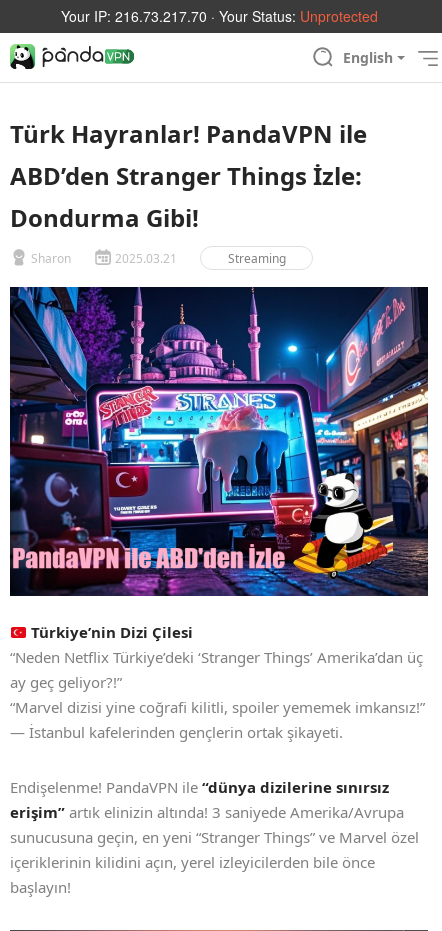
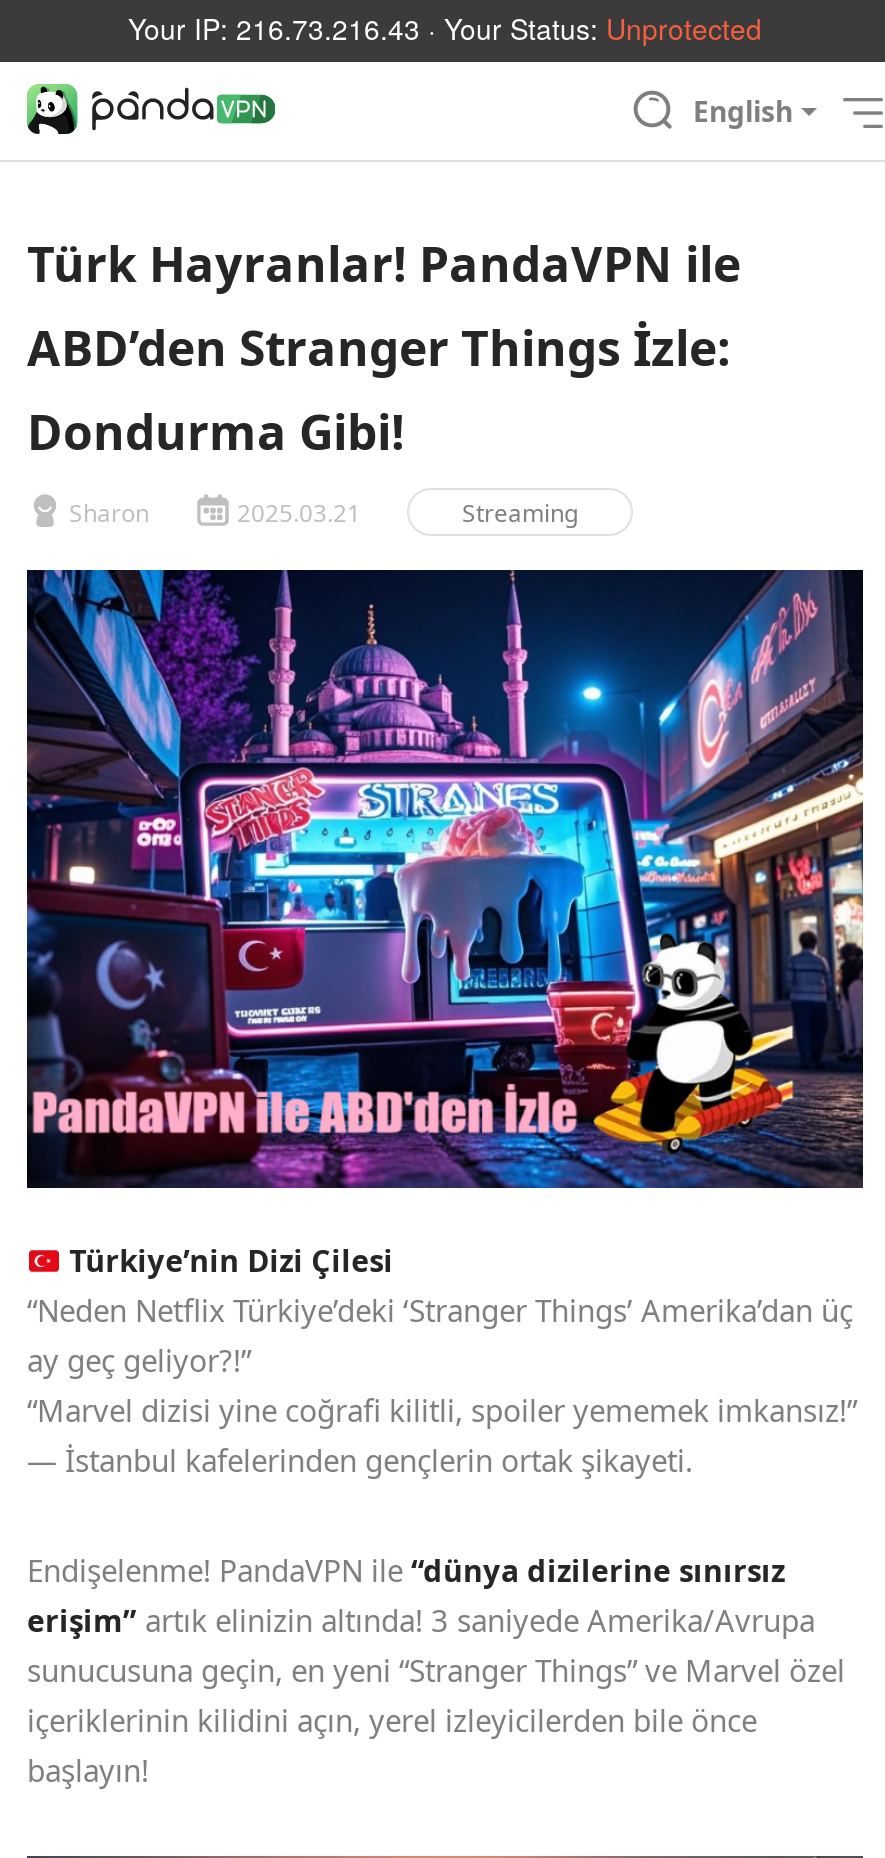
- Your IP: 216.73.217.70 · Your Status: Unprotected
+ Your IP: 216.73.216.43 · Your Status: Unprotected
